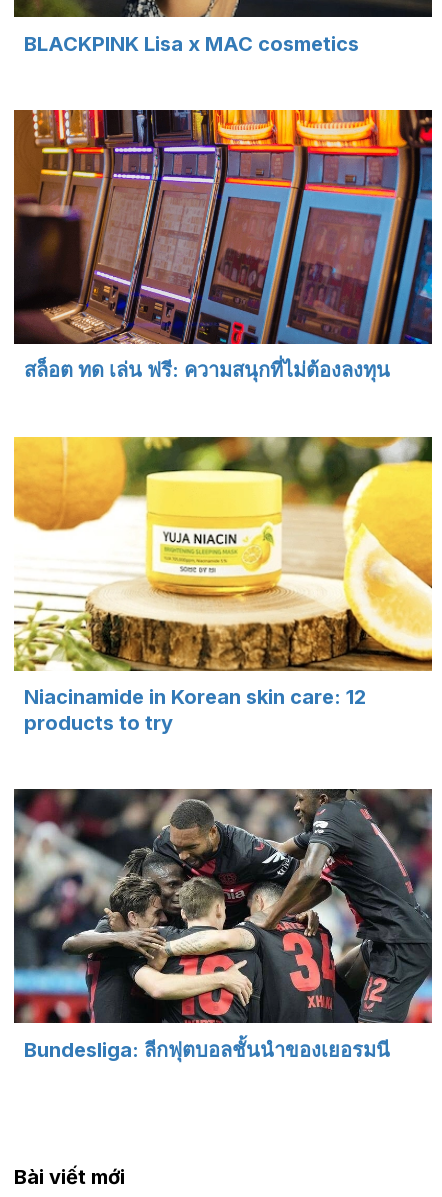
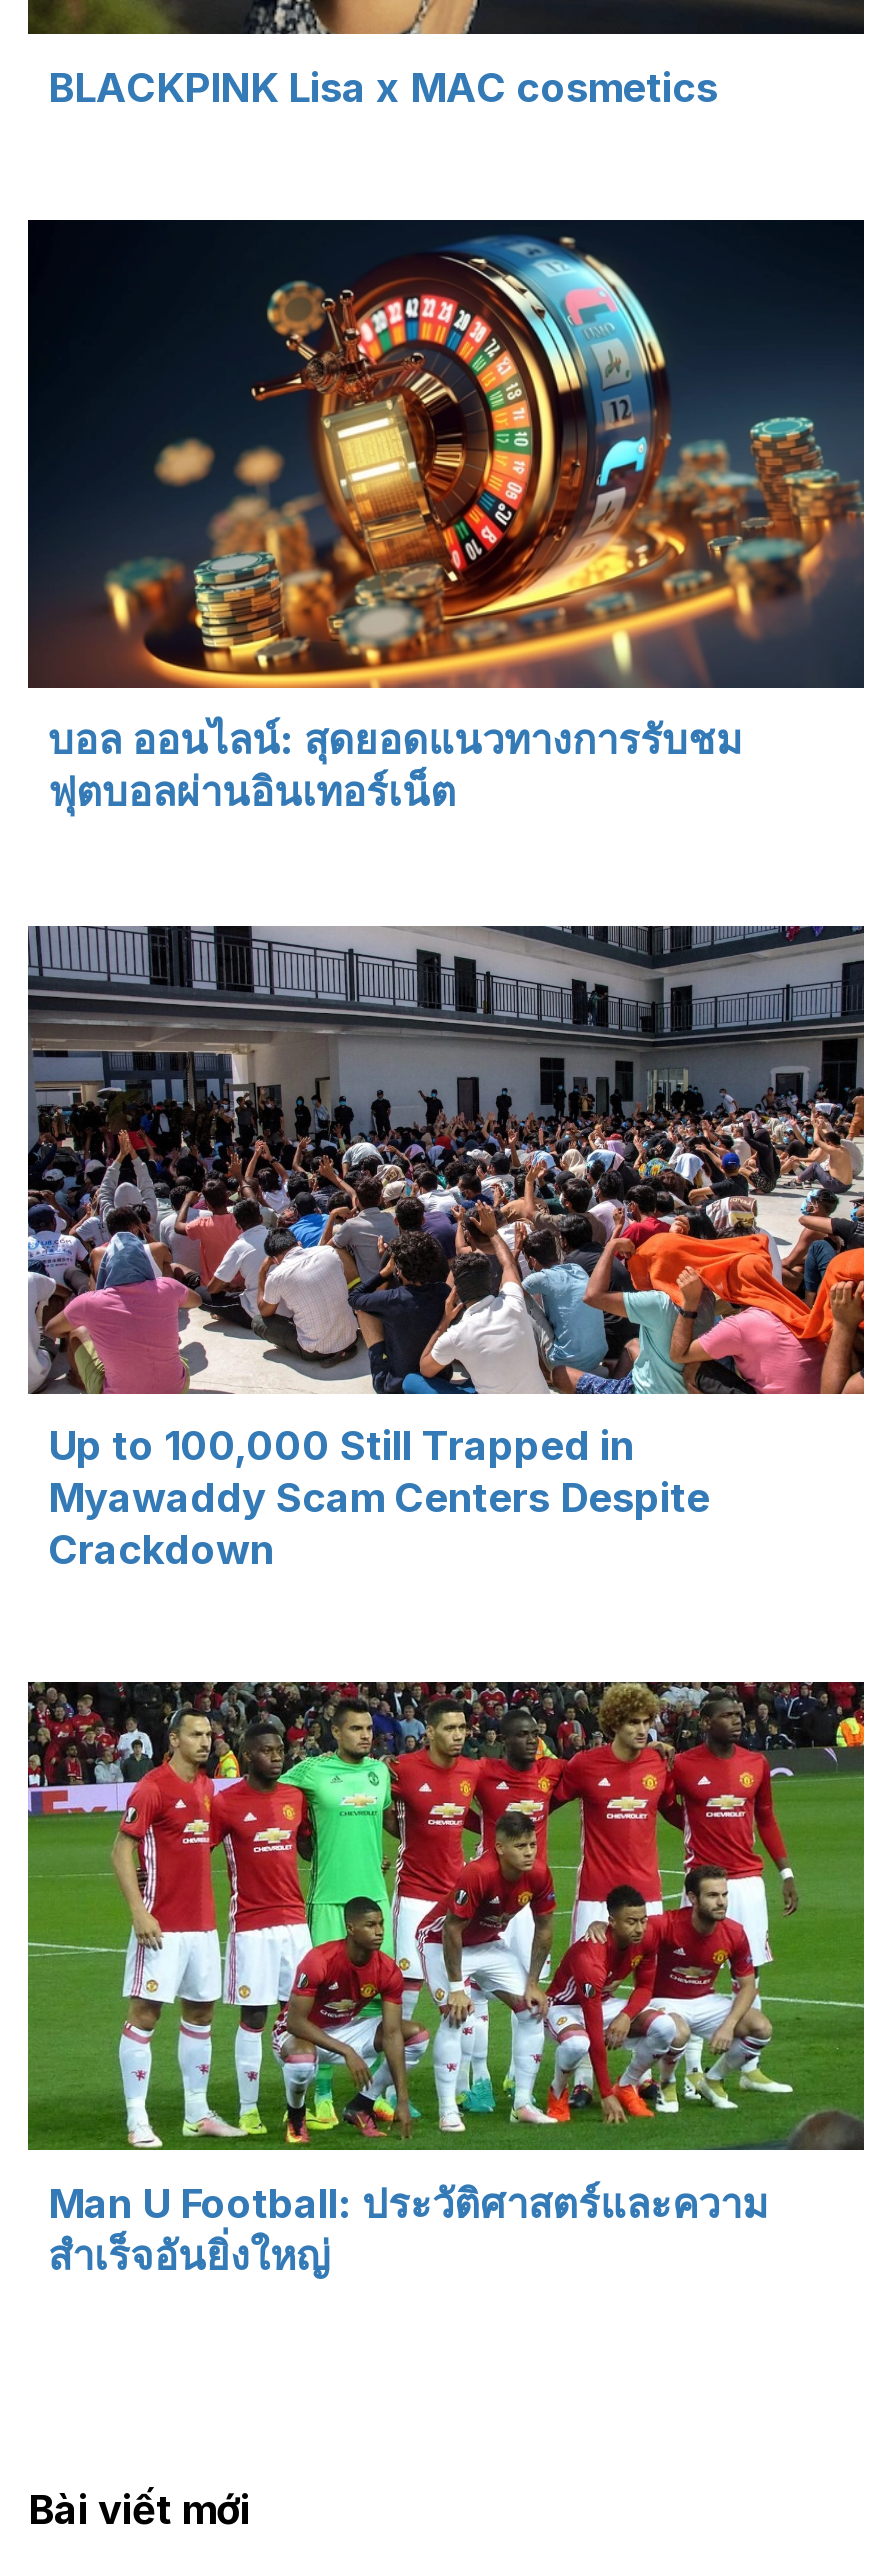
- [image]
- สล็อต ทด เล่น ฟรี: ความสนุกที่ไม่ต้องลงทุน
+ [image]
+ บอล ออนไลน์: สุดยอดแนวทางการรับชม
+ ฟุตบอลผ่านอินเทอร์เน็ต

- [image]
- Niacinamide in Korean skin care: 12
- products to try
+ [image]
+ Up to 100,000 Still Trapped in
+ Myawaddy Scam Centers Despite
+ Crackdown

- [image]
- Bundesliga: ลีกฟุตบอลชั้นนำของเยอรมนี
+ [image]
+ Man U Football: ประวัติศาสตร์และความ
+ สำเร็จอันยิ่งใหญ่
